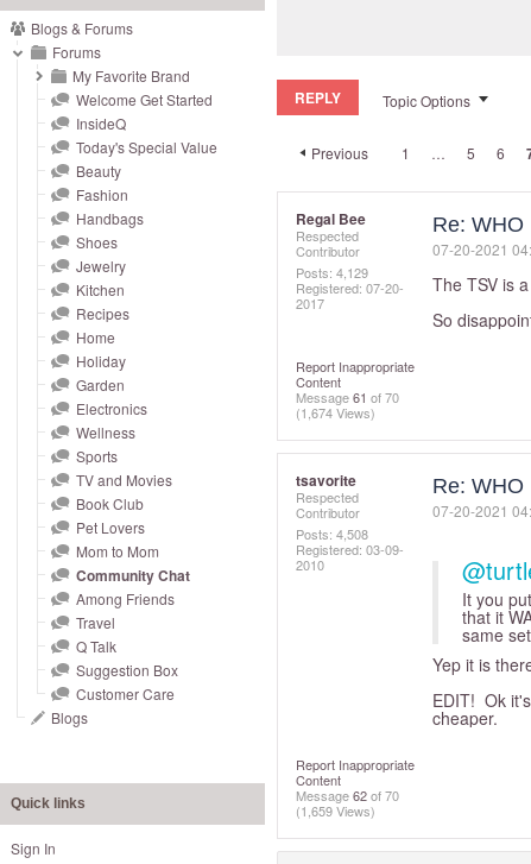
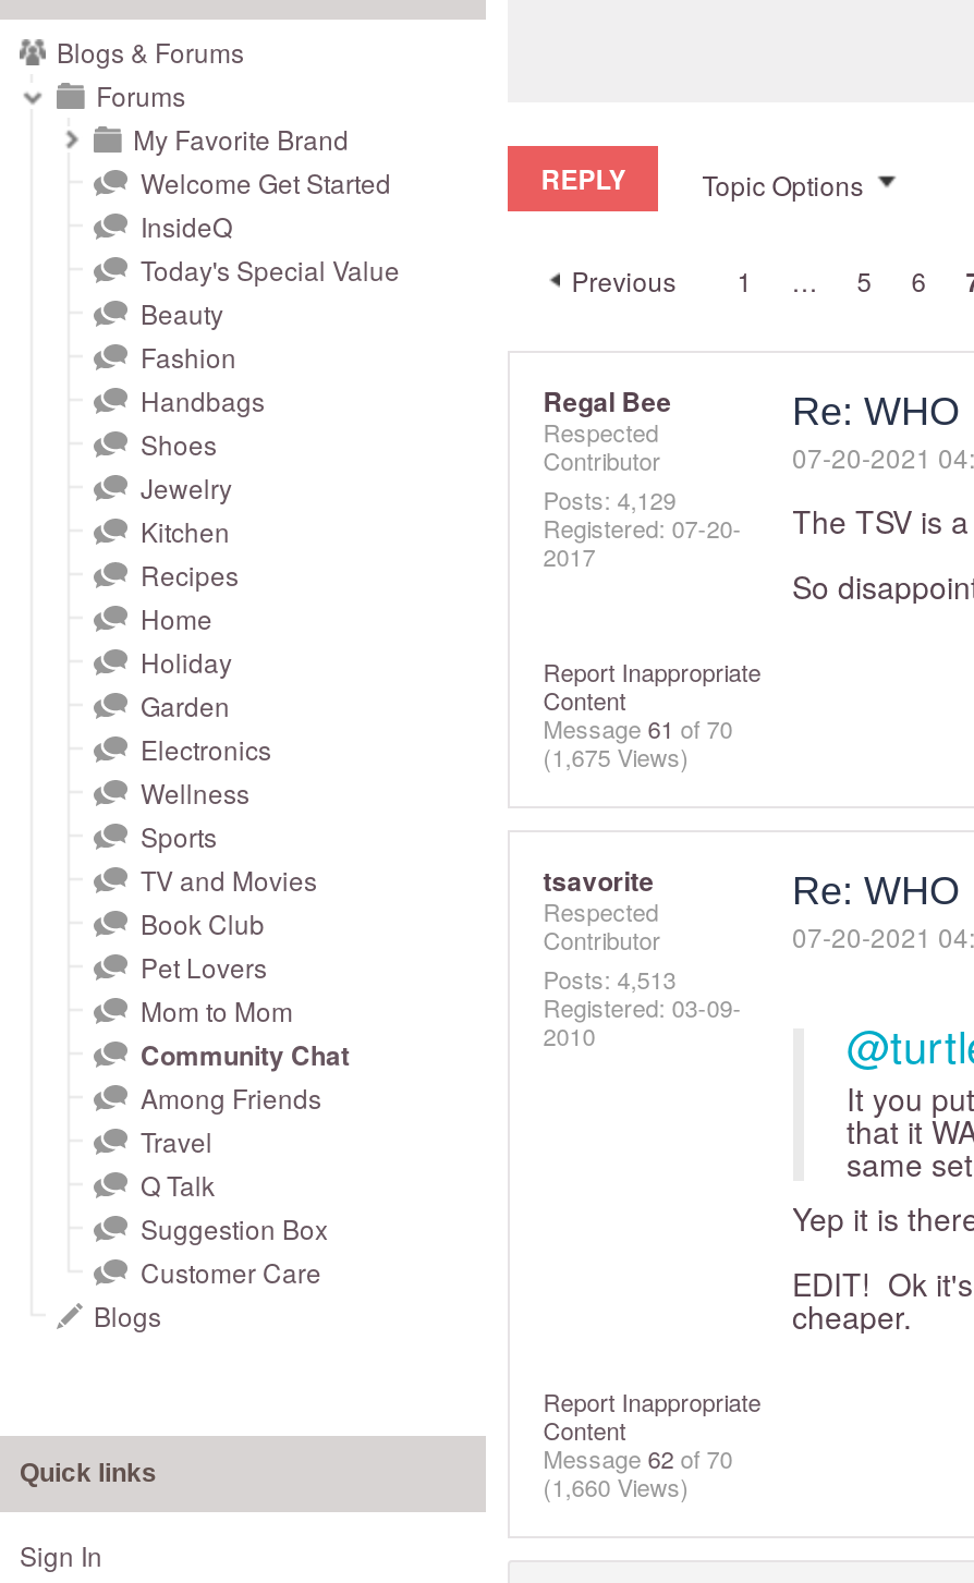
- (1,674 Views)
+ (1,675 Views)

- Posts: 4,508
+ Posts: 4,513

- (1,659 Views)
+ (1,660 Views)
